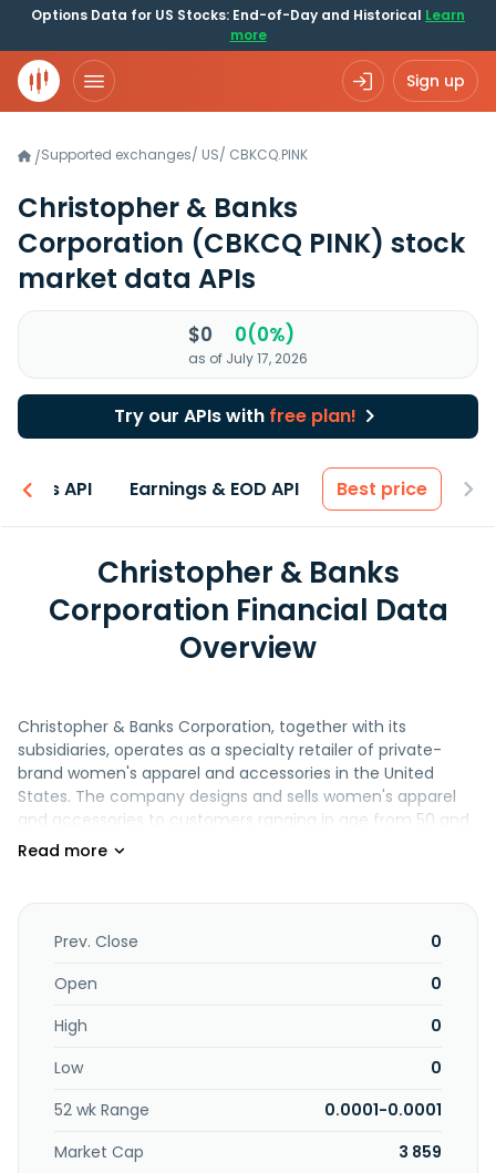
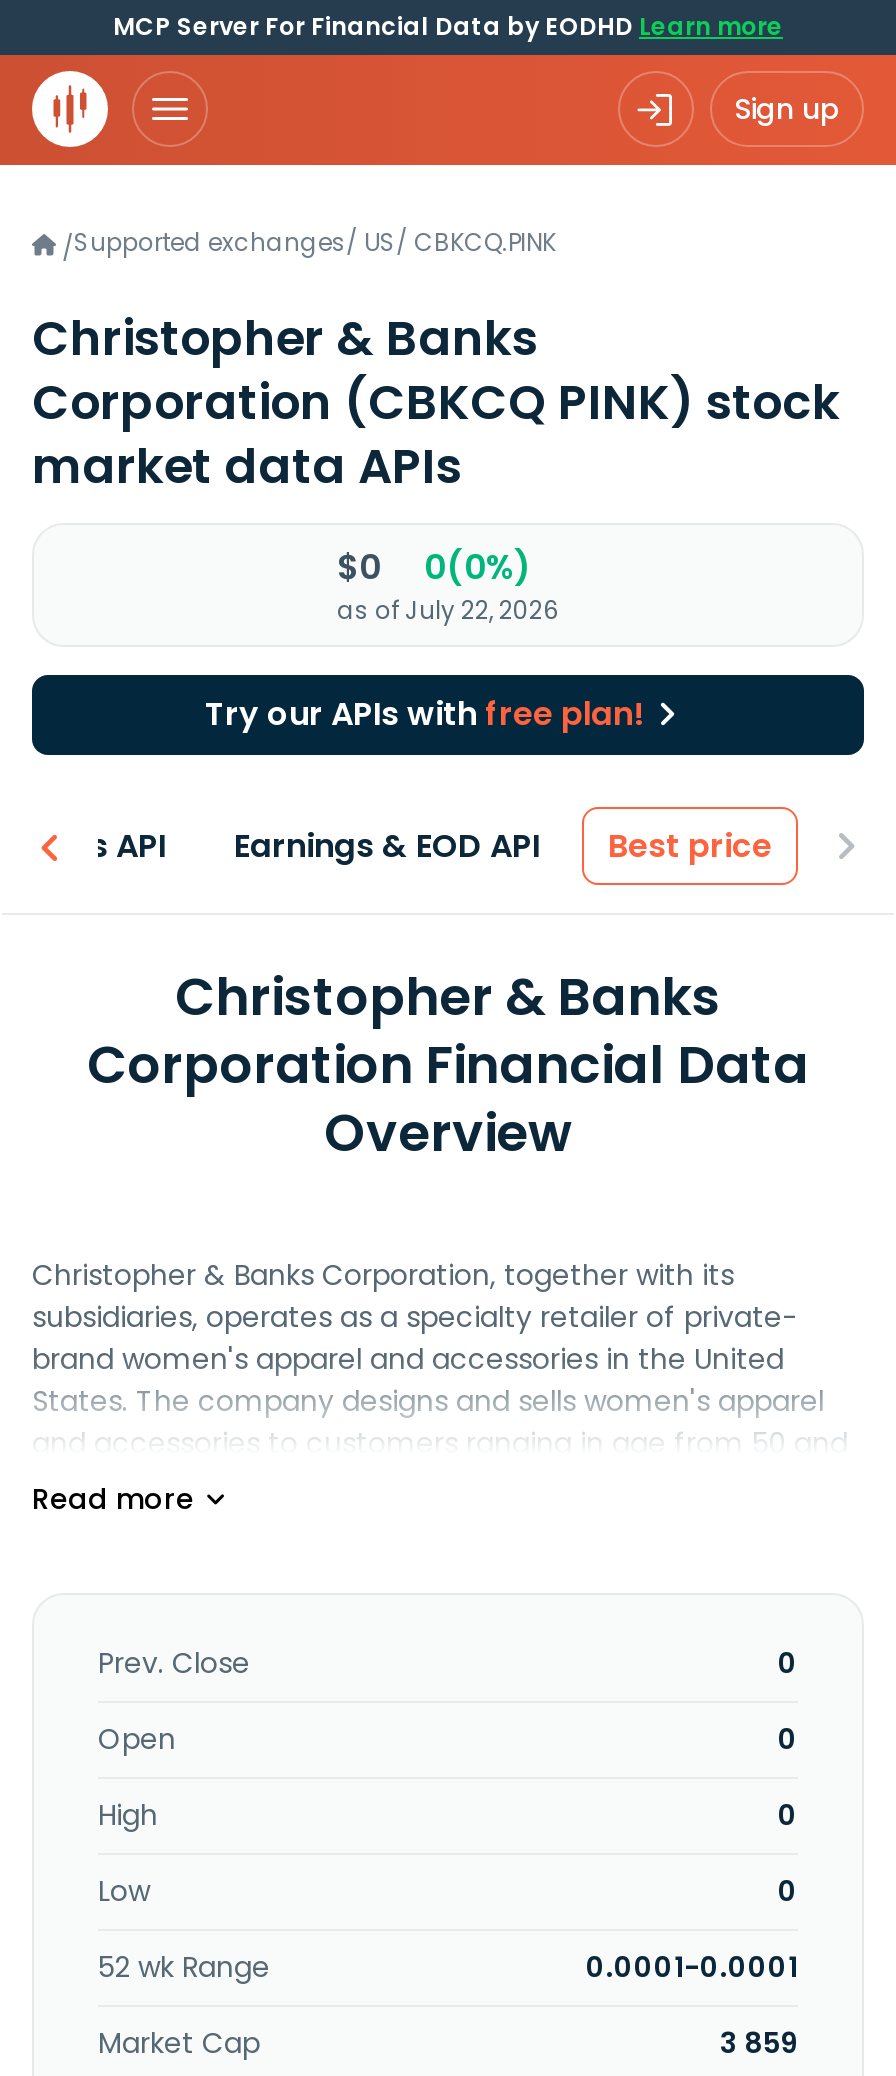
- Options Data for US Stocks: End-of-Day and Historical Learn
- more
+ MCP Server For Financial Data by EODHD Learn more

- as of July 17, 2026
+ as of July 22, 2026
